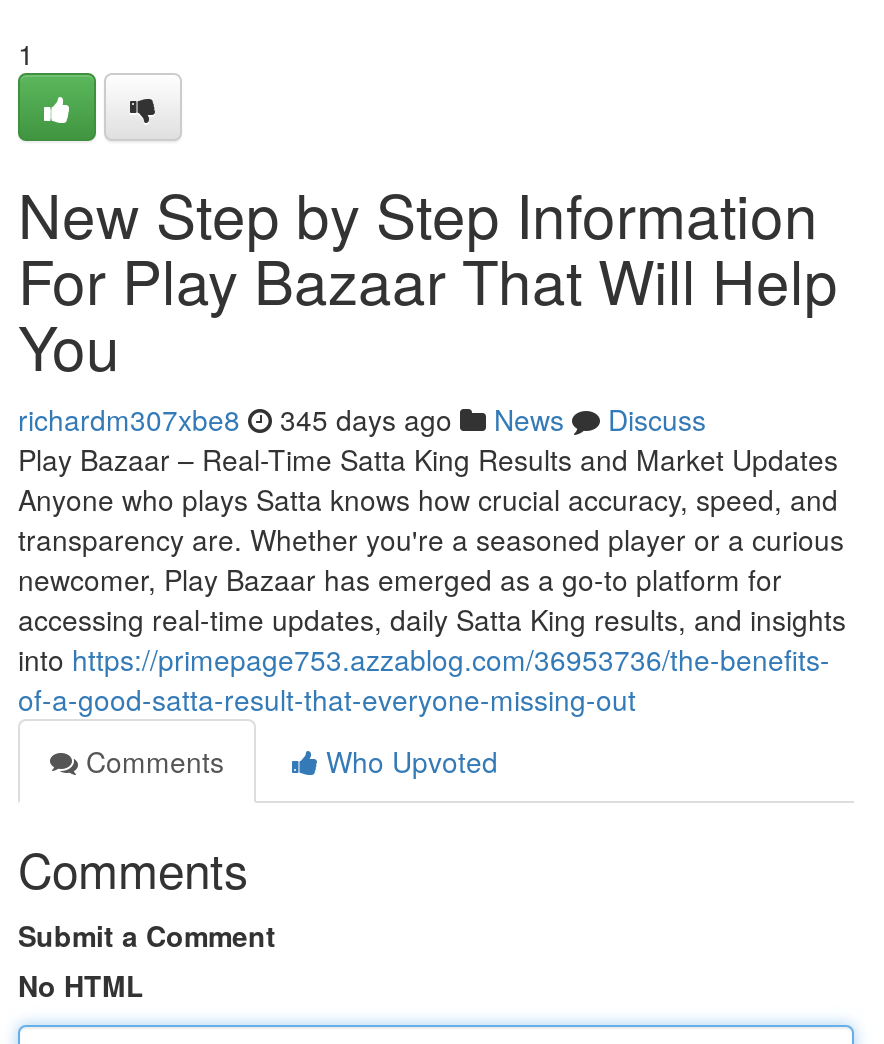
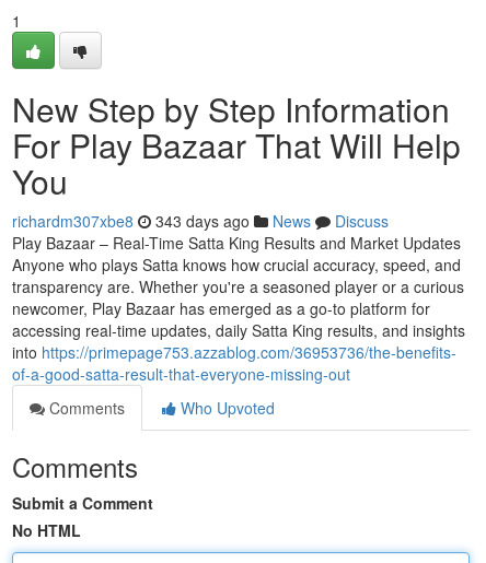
- richardm307xbe8 345 days ago News Discuss
+ richardm307xbe8 343 days ago News Discuss
